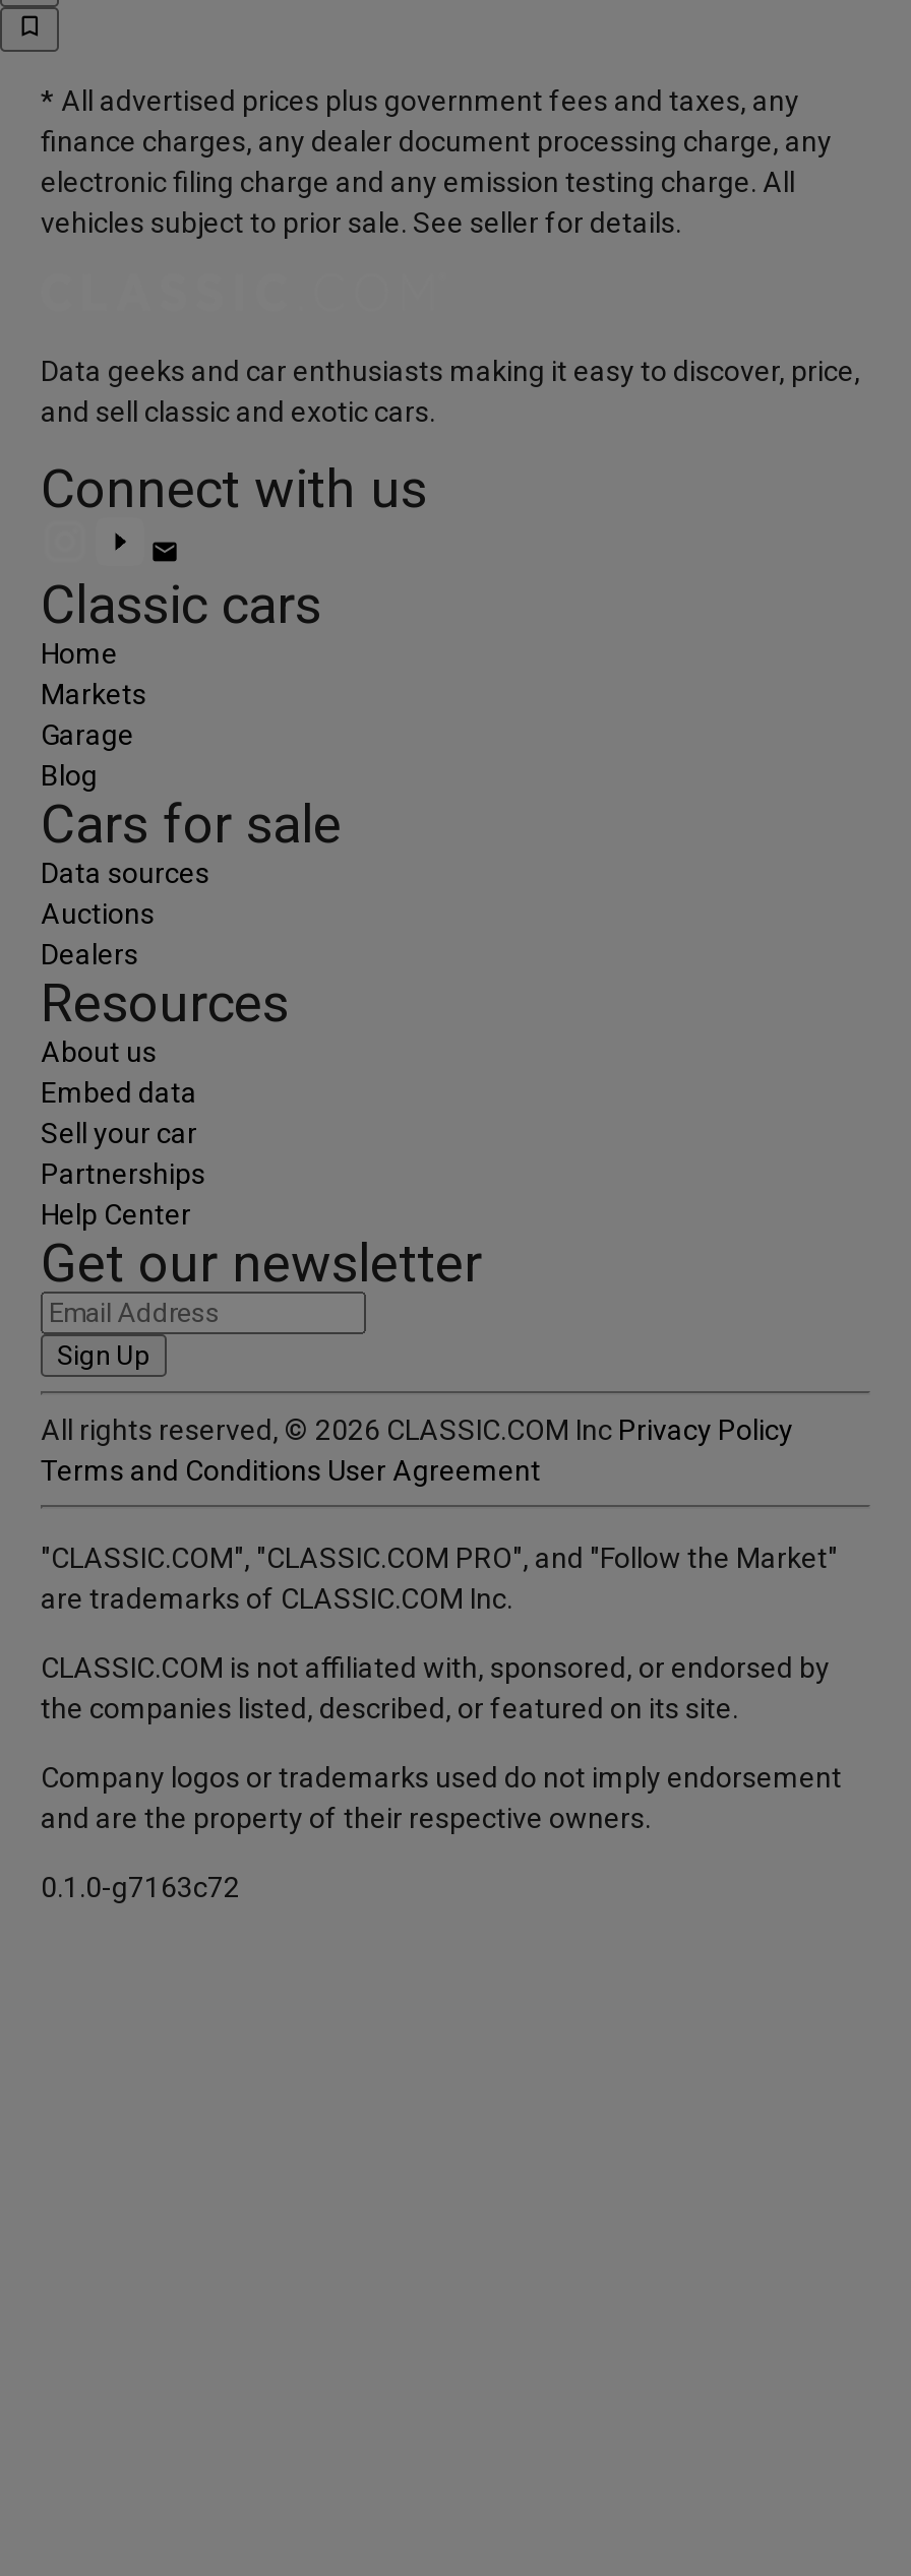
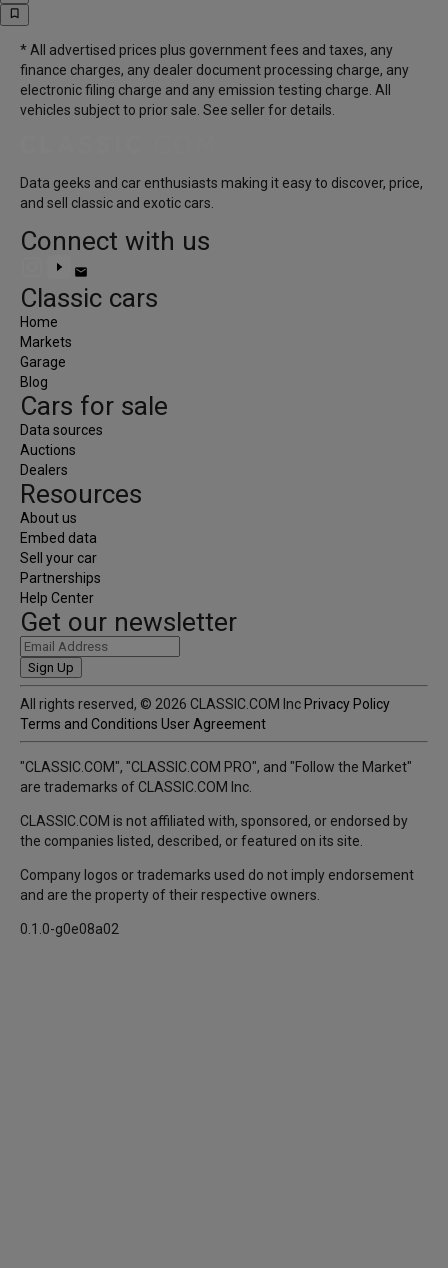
- 0.1.0-g7163c72
+ 0.1.0-g0e08a02
